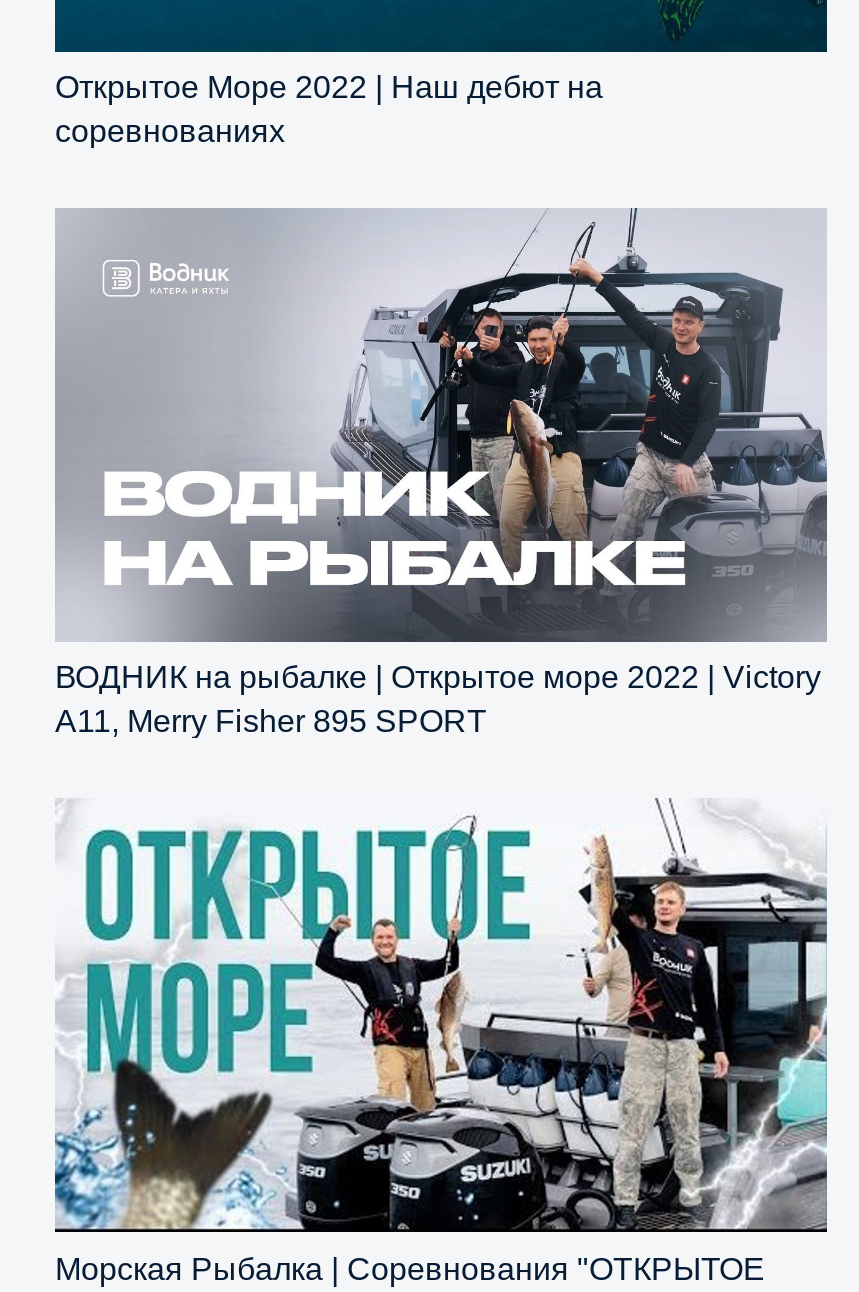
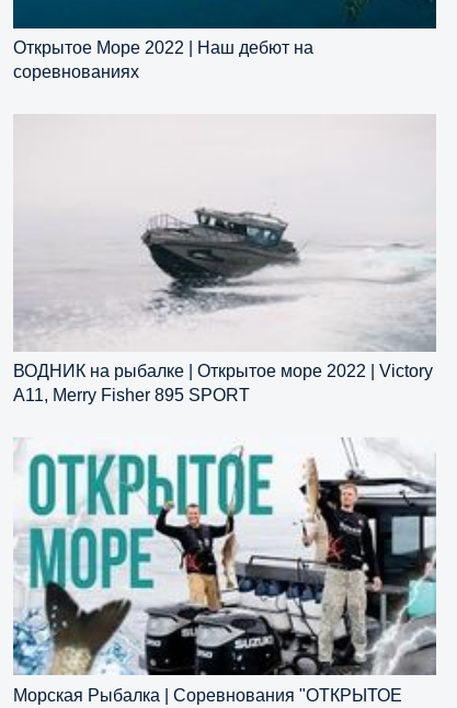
- [image]
+ [image]
